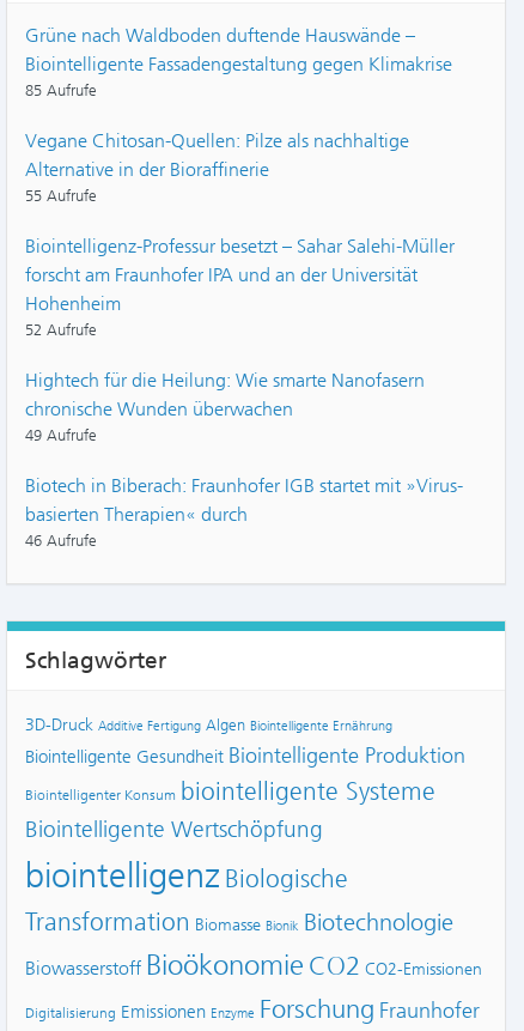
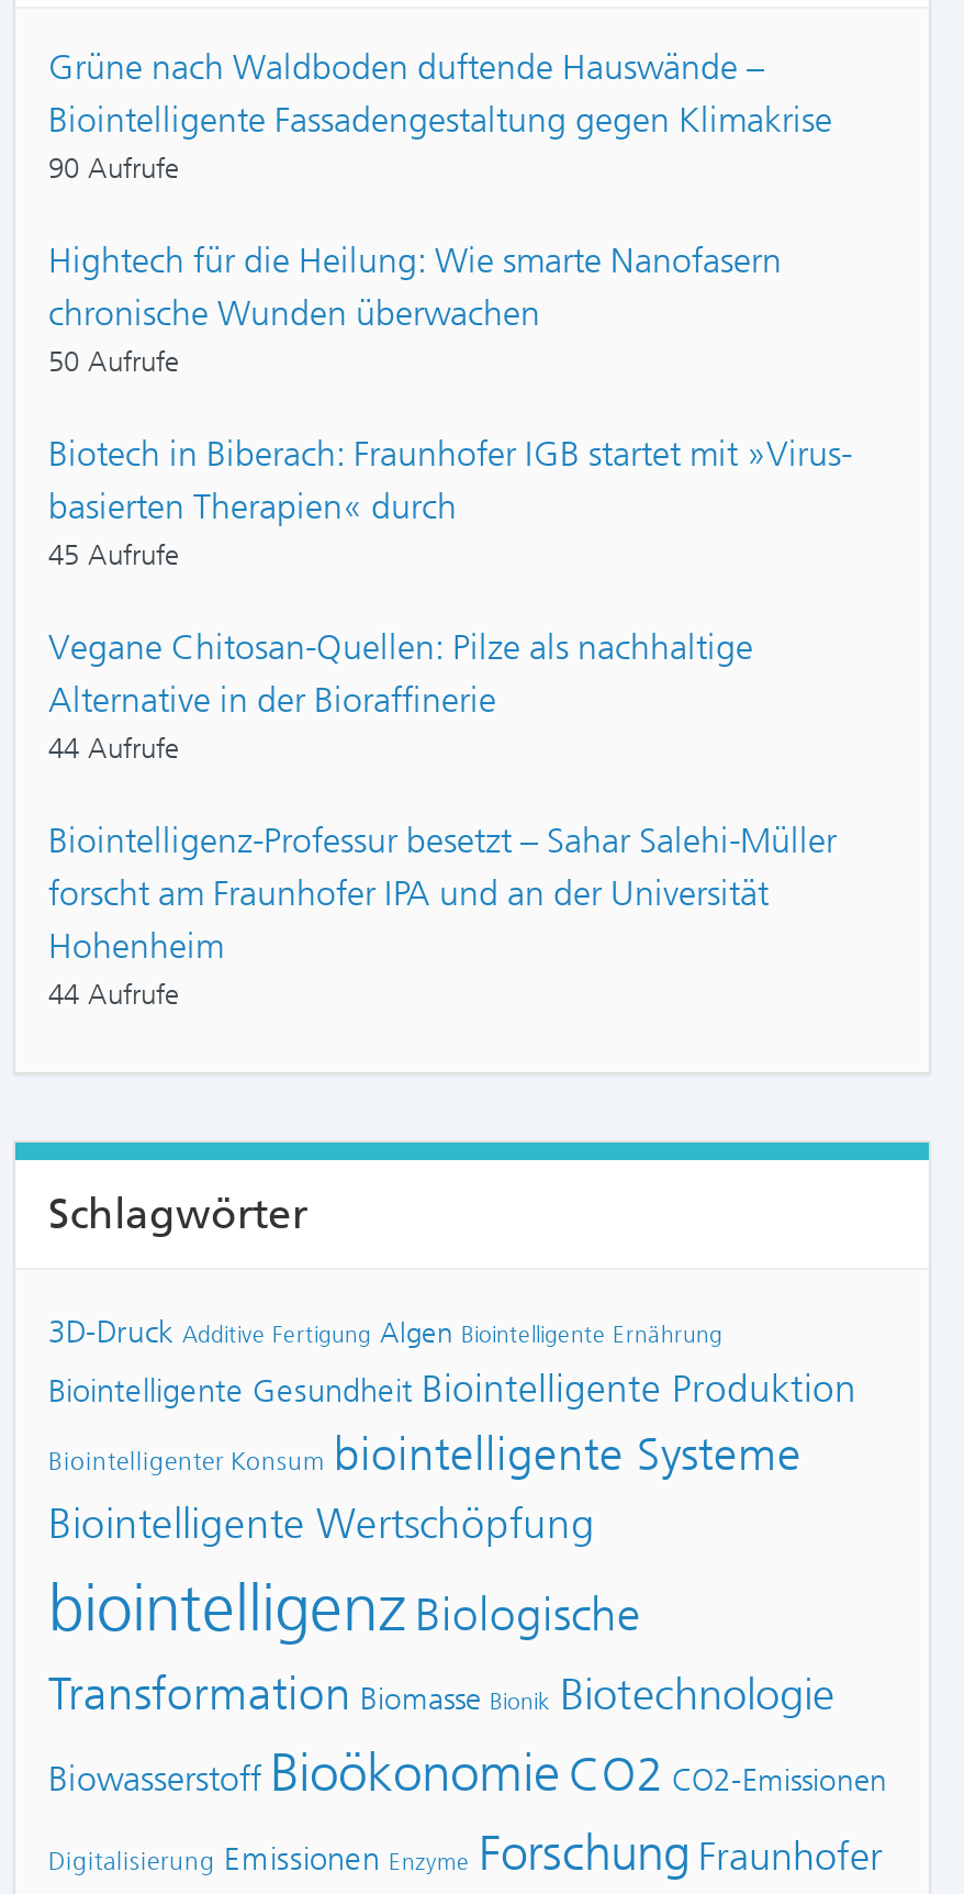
- 85 Aufrufe
+ 90 Aufrufe
+ 50 Aufrufe
+ 45 Aufrufe

moved down: Vegane Chitosan-Quellen: Pilze als nachhaltige | Alternative in der Bioraffinerie

- 55 Aufrufe
+ 44 Aufrufe

moved down: Biointelligenz-Professur besetzt – Sahar Salehi-Müller | forscht am Fraunhofer IPA und an der Universität | Hohenheim

- 52 Aufrufe
- 49 Aufrufe
- 46 Aufrufe
+ 44 Aufrufe

moved up: Hightech für die Heilung: Wie smarte Nanofasern | chronische Wunden überwachen

moved up: Biotech in Biberach: Fraunhofer IGB startet mit »Virus- | basierten Therapien« durch
